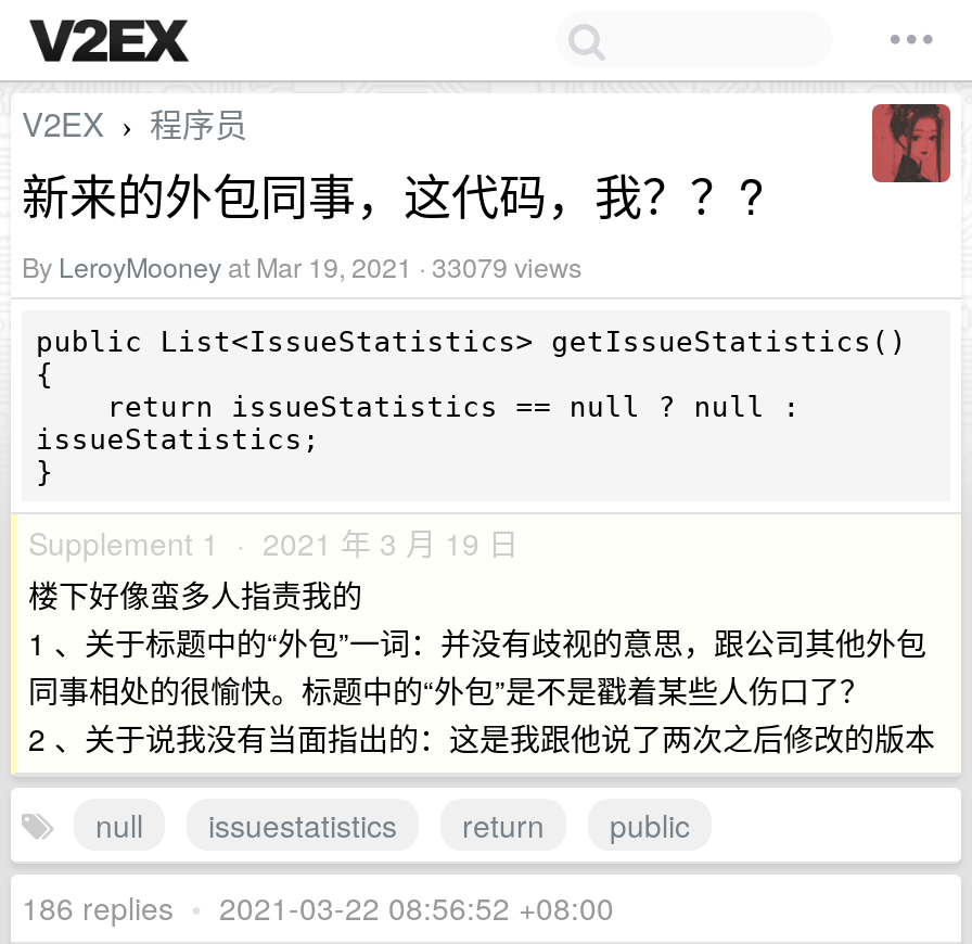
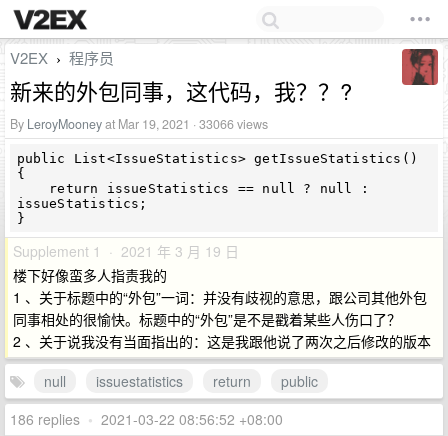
- By LeroyMooney at Mar 19, 2021 · 33079 views
+ By LeroyMooney at Mar 19, 2021 · 33066 views
